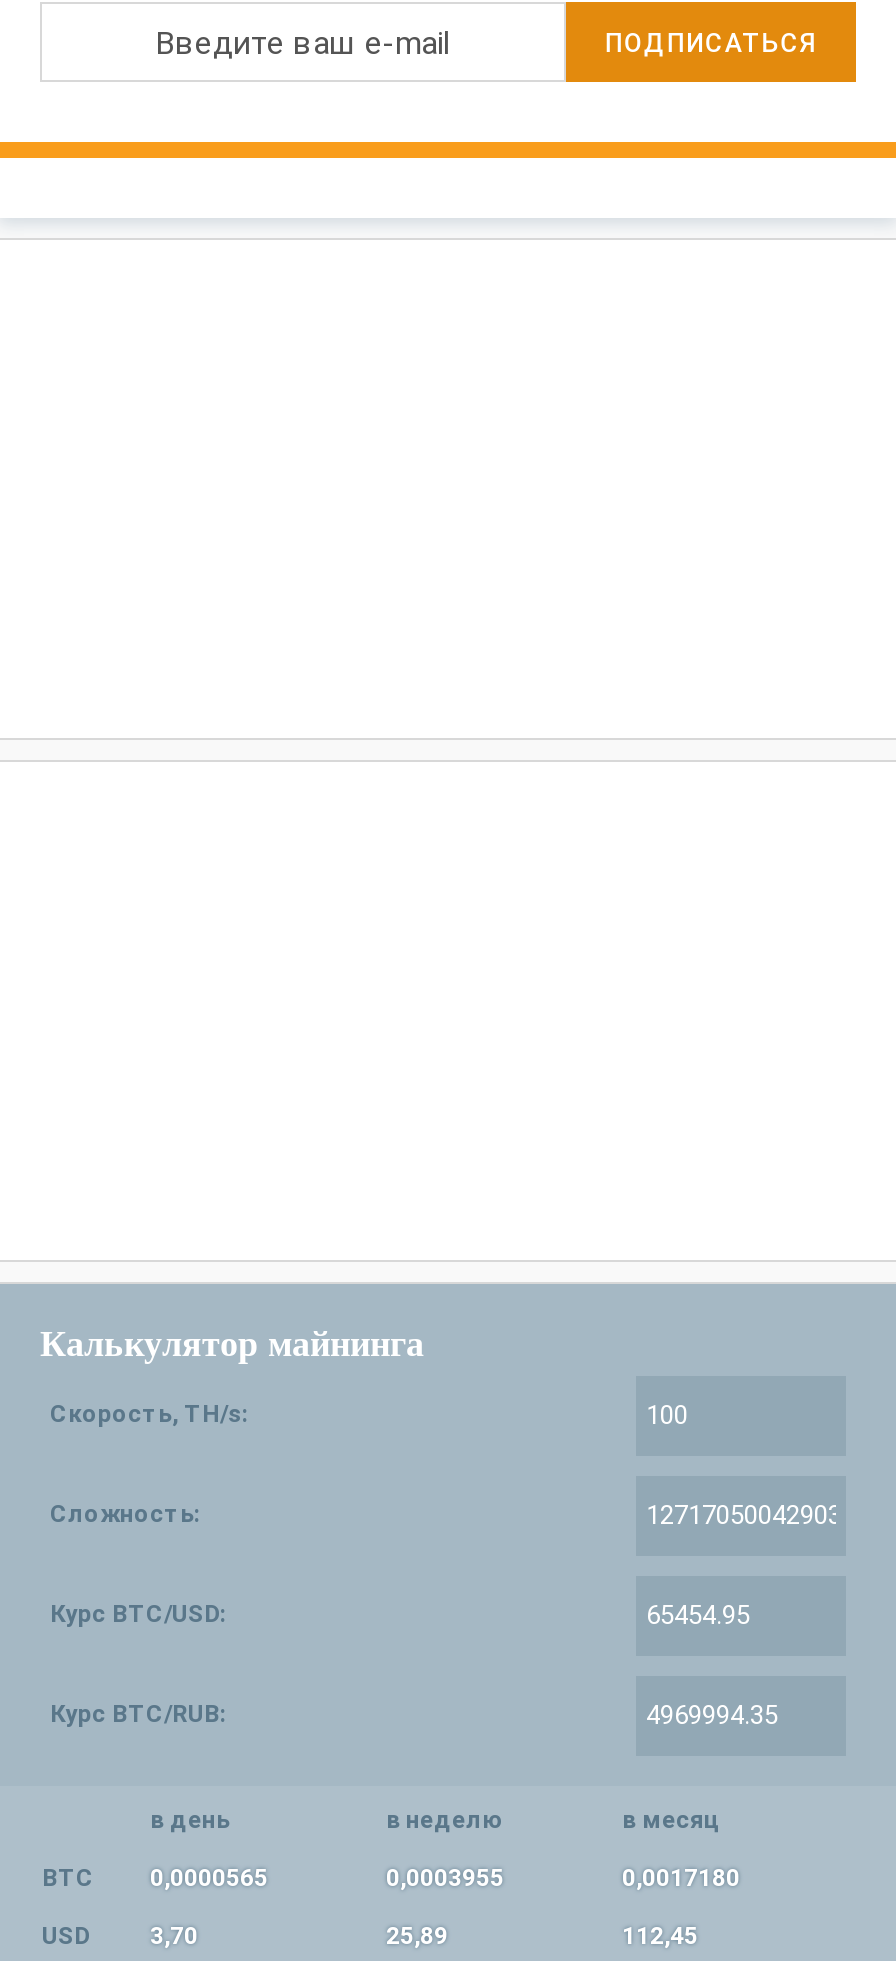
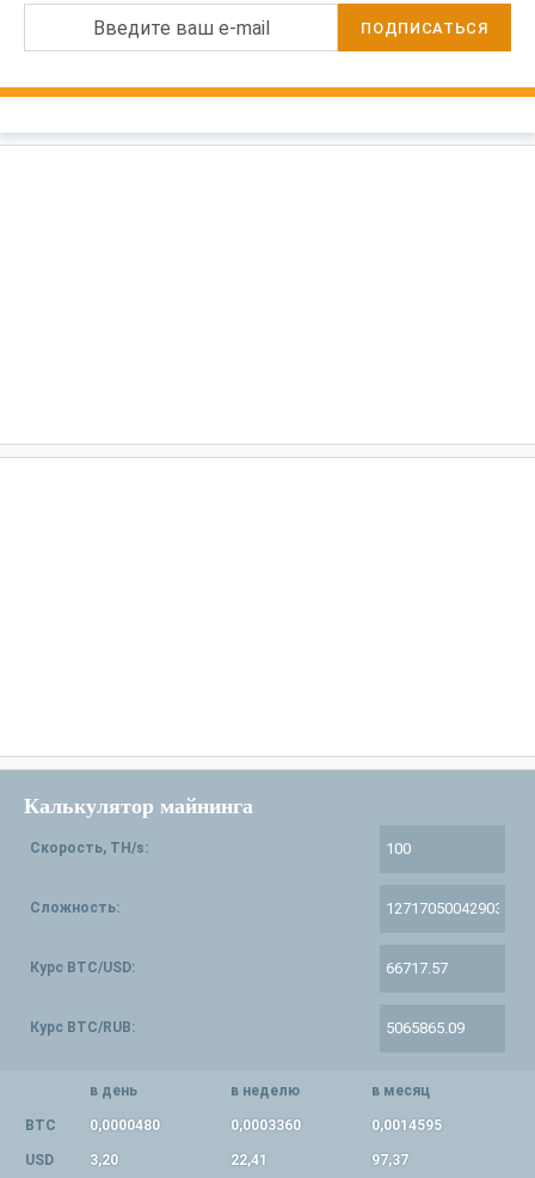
- BTC 0,0000565
+ BTC 0,0000480

- 0,0003955
+ 0,0003360

- 0,0017180
+ 0,0014595

- 3,70
+ 3,20

- 25,89
+ 22,41

- 112,45
+ 97,37
